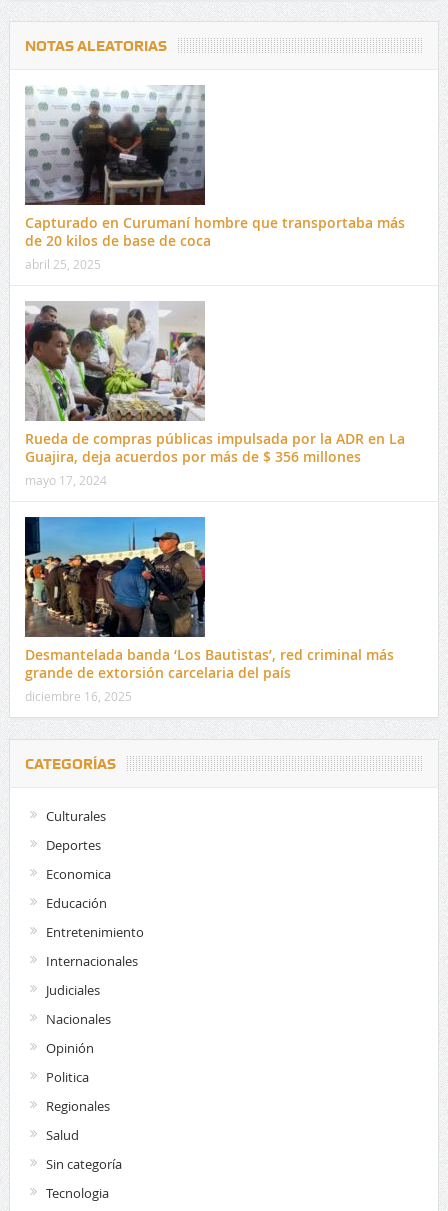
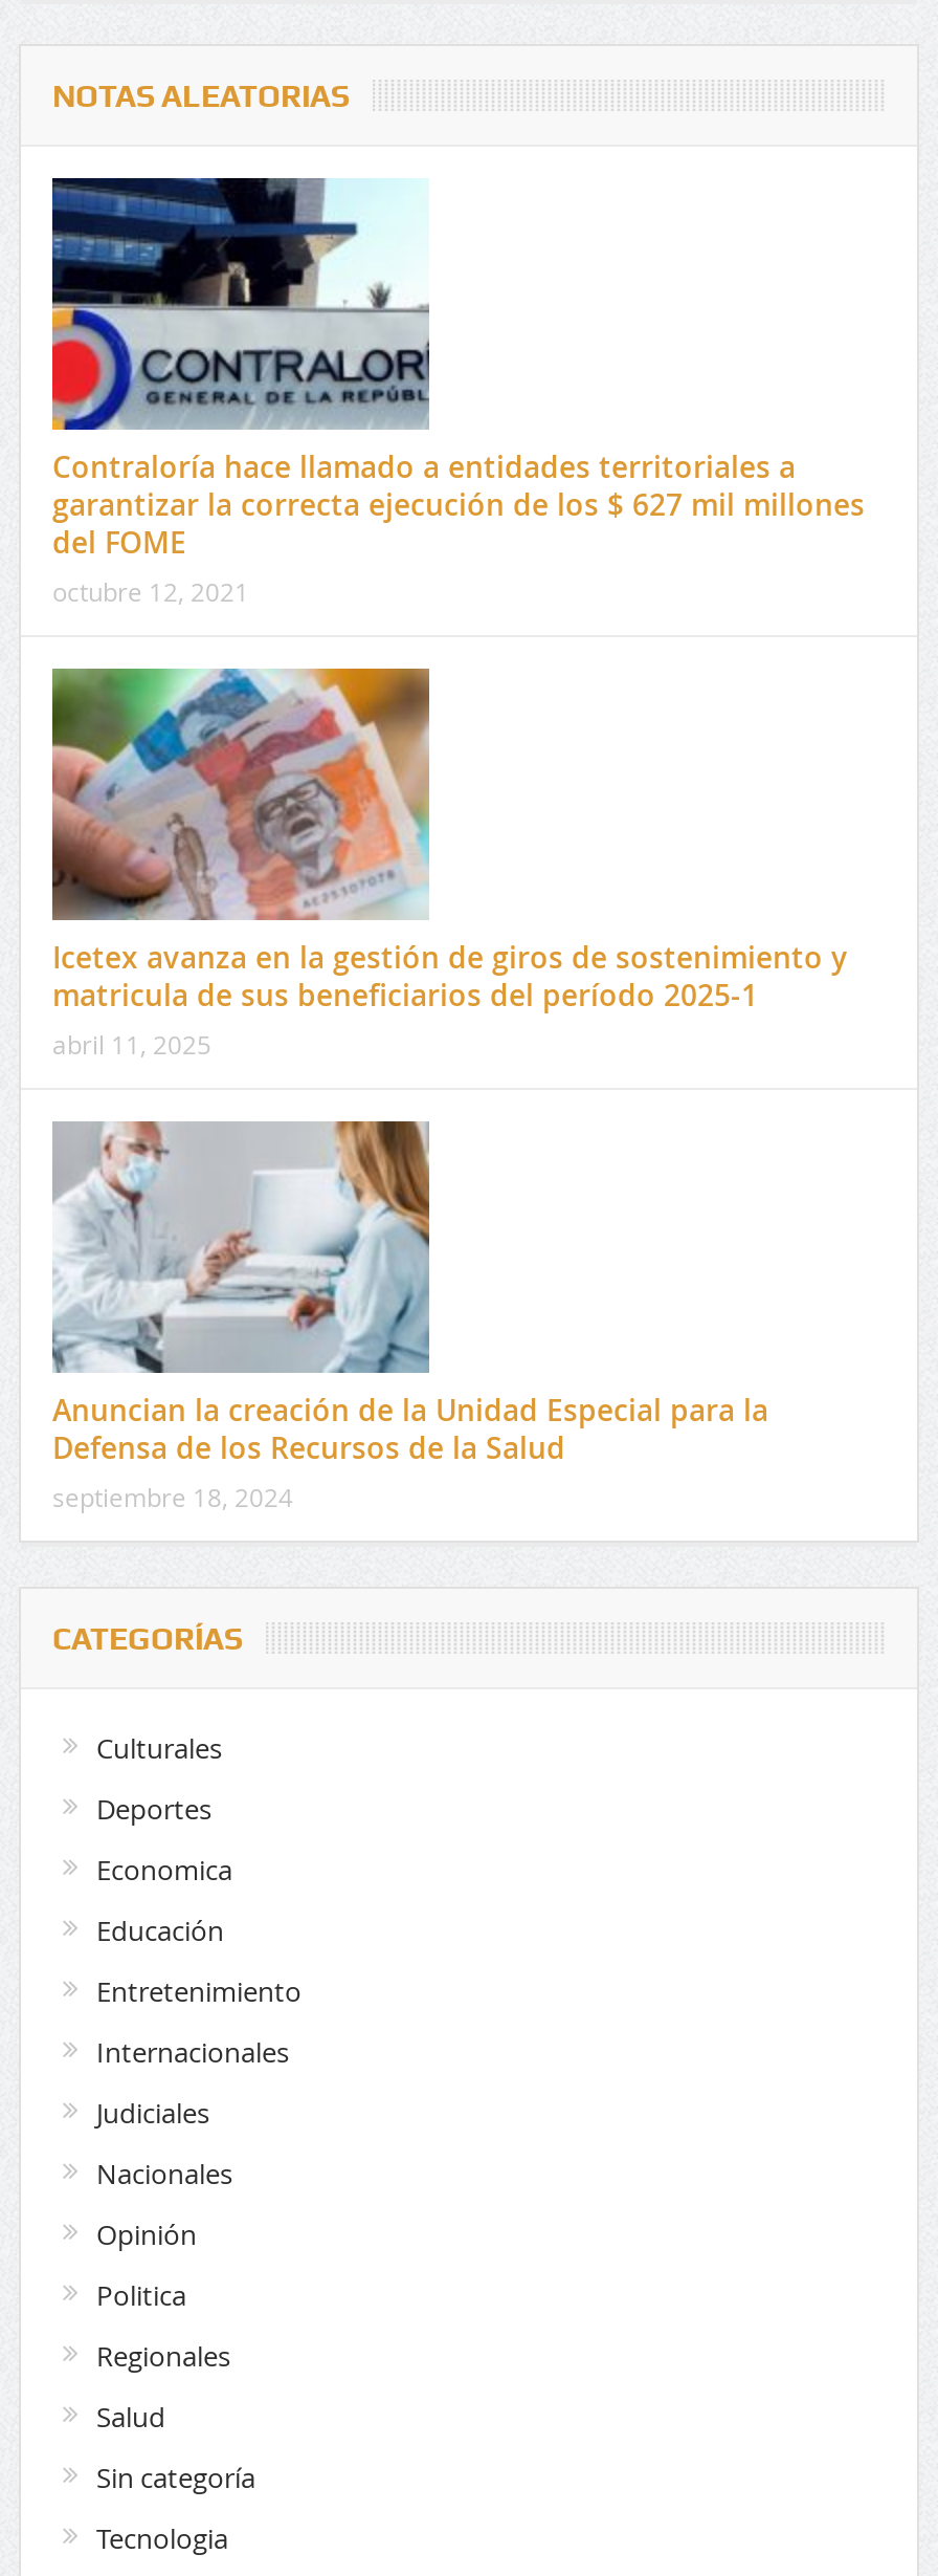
- [image]
- Capturado en Curumaní hombre que transportaba más
- de 20 kilos de base de coca
- abril 25, 2025
+ [image]
+ Contraloría hace llamado a entidades territoriales a
+ garantizar la correcta ejecución de los $ 627 mil millones
+ del FOME
+ octubre 12, 2021

- [image]
- Rueda de compras públicas impulsada por la ADR en La
- Guajira, deja acuerdos por más de $ 356 millones
- mayo 17, 2024
+ [image]
+ Icetex avanza en la gestión de giros de sostenimiento y
+ matricula de sus beneficiarios del período 2025-1
+ abril 11, 2025

- [image]
- Desmantelada banda ‘Los Bautistas’, red criminal más
- grande de extorsión carcelaria del país
- diciembre 16, 2025
+ [image]
+ Anuncian la creación de la Unidad Especial para la
+ Defensa de los Recursos de la Salud
+ septiembre 18, 2024
